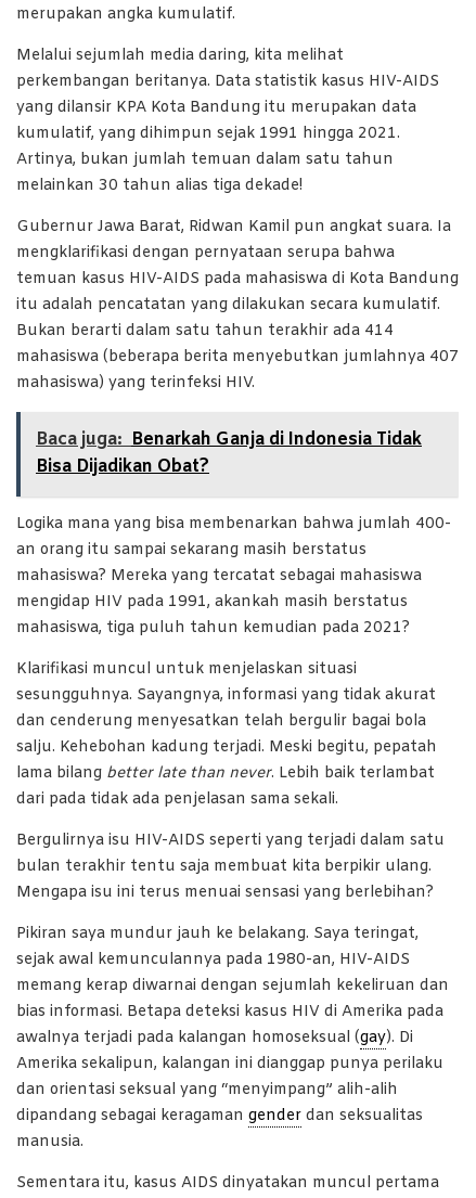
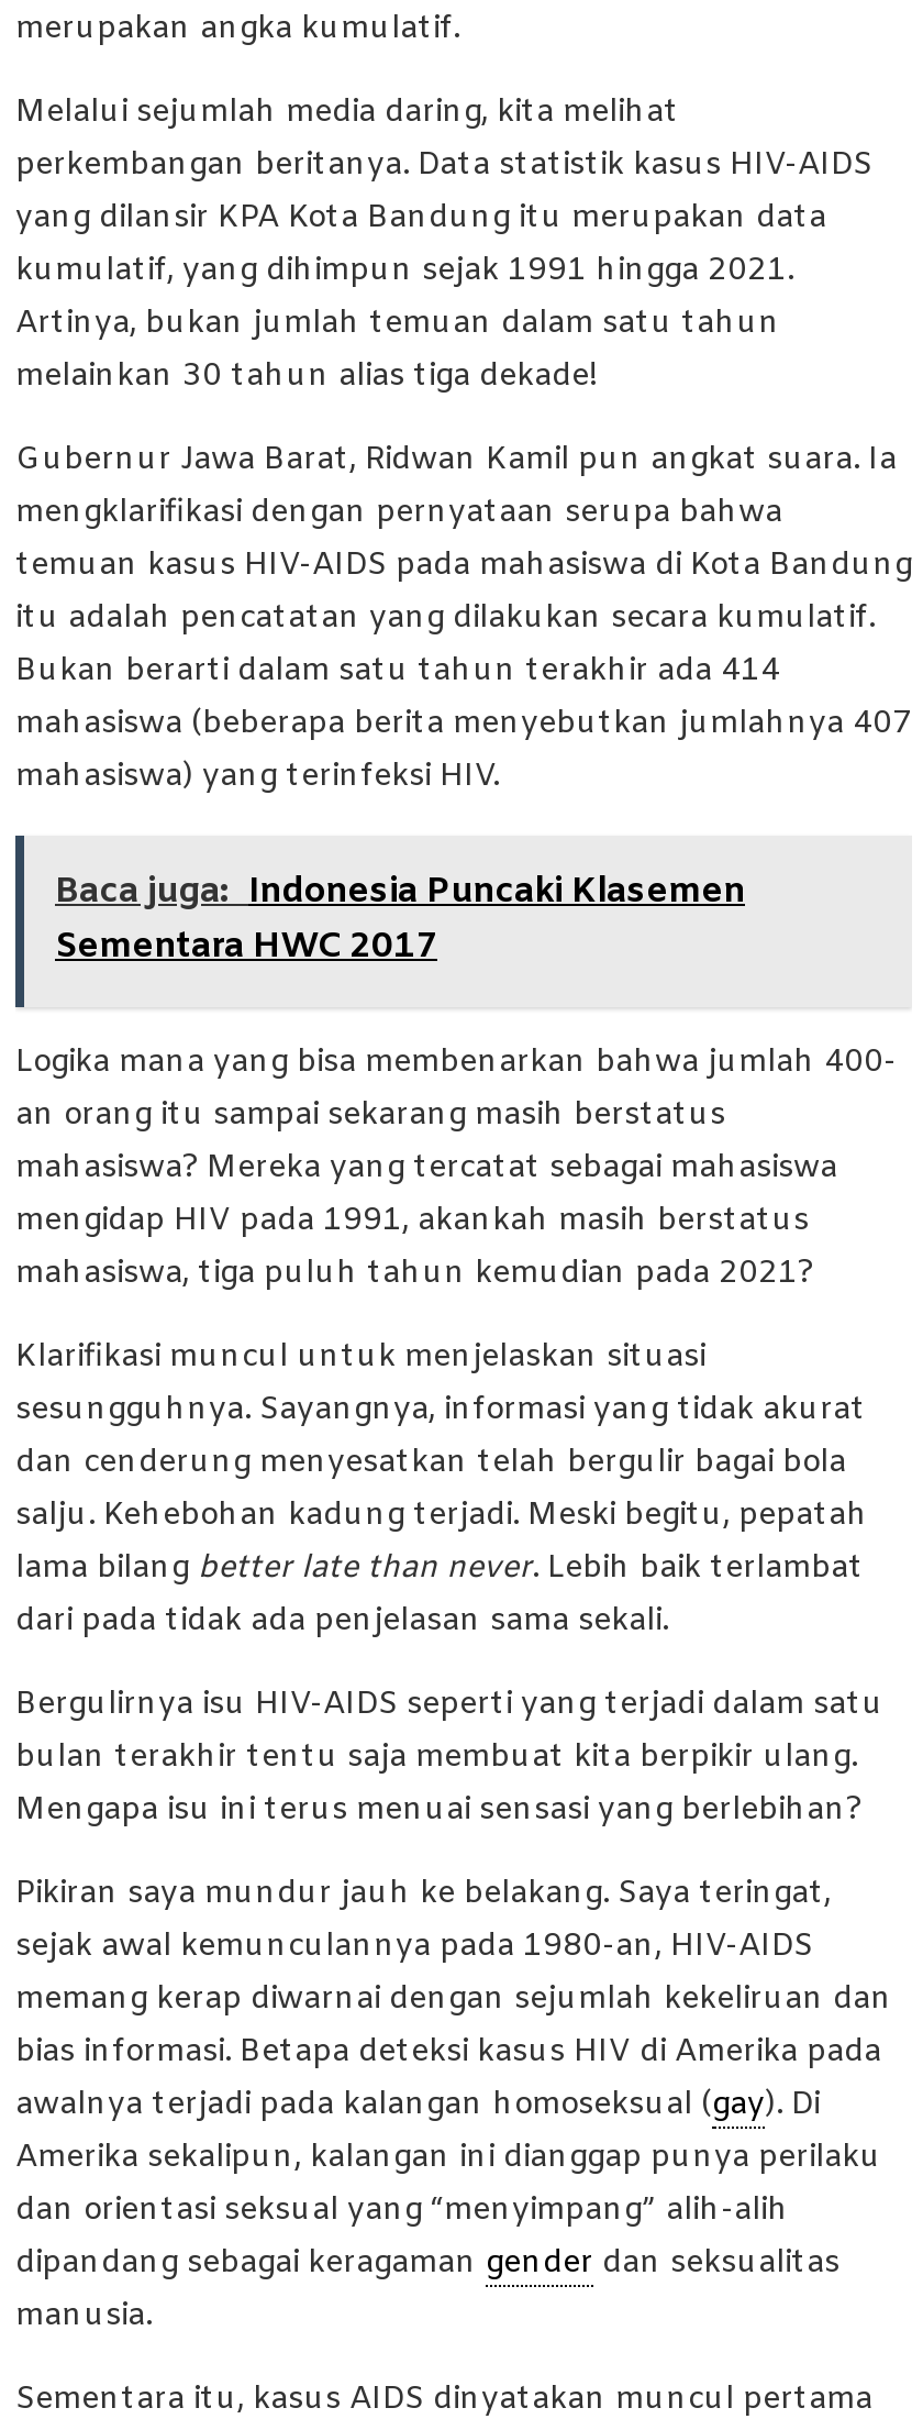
- Baca juga: Benarkah Ganja di Indonesia Tidak
- Bisa Dijadikan Obat?
+ Baca juga: Indonesia Puncaki Klasemen
+ Sementara HWC 2017
